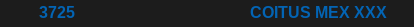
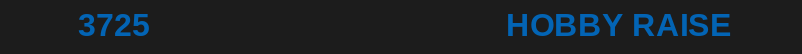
- COITUS MEX XXX
+ HOBBY RAISE
